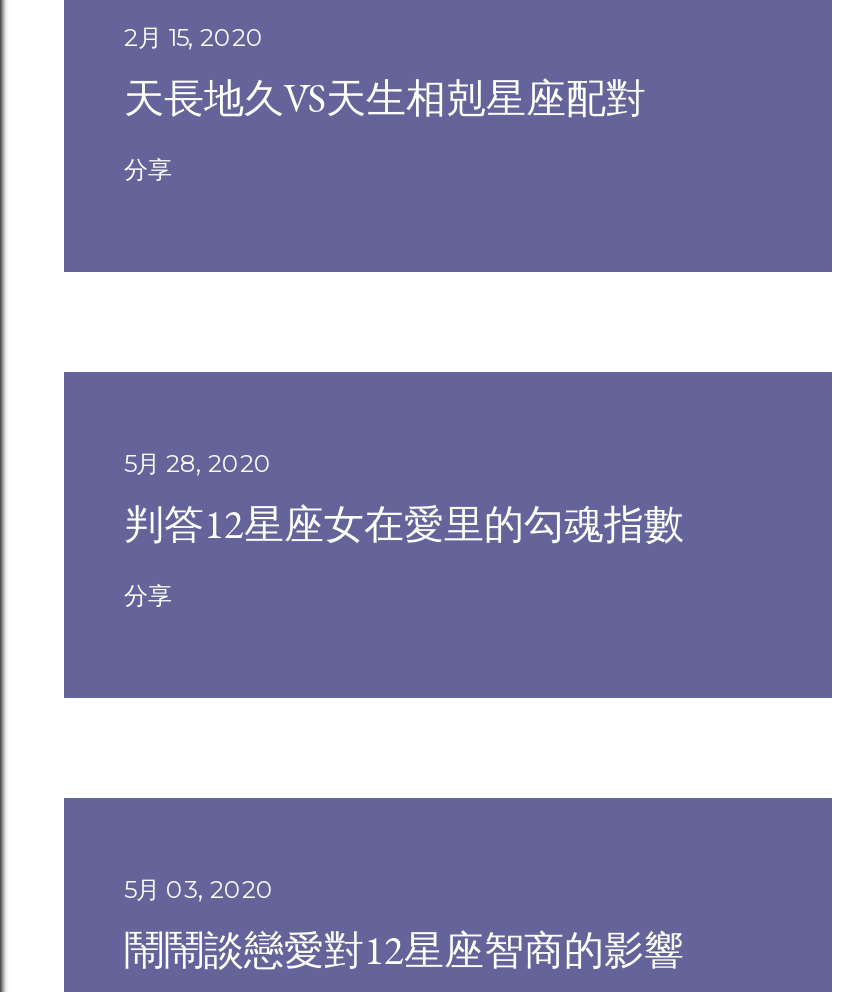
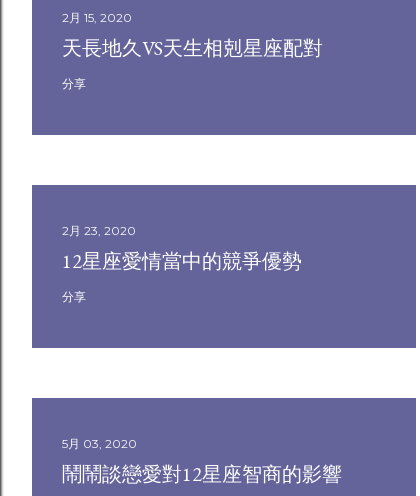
- 5月 28, 2020
- 判答12星座女在愛里的勾魂指數
+ 2月 23, 2020
+ 12星座愛情當中的競爭優勢
